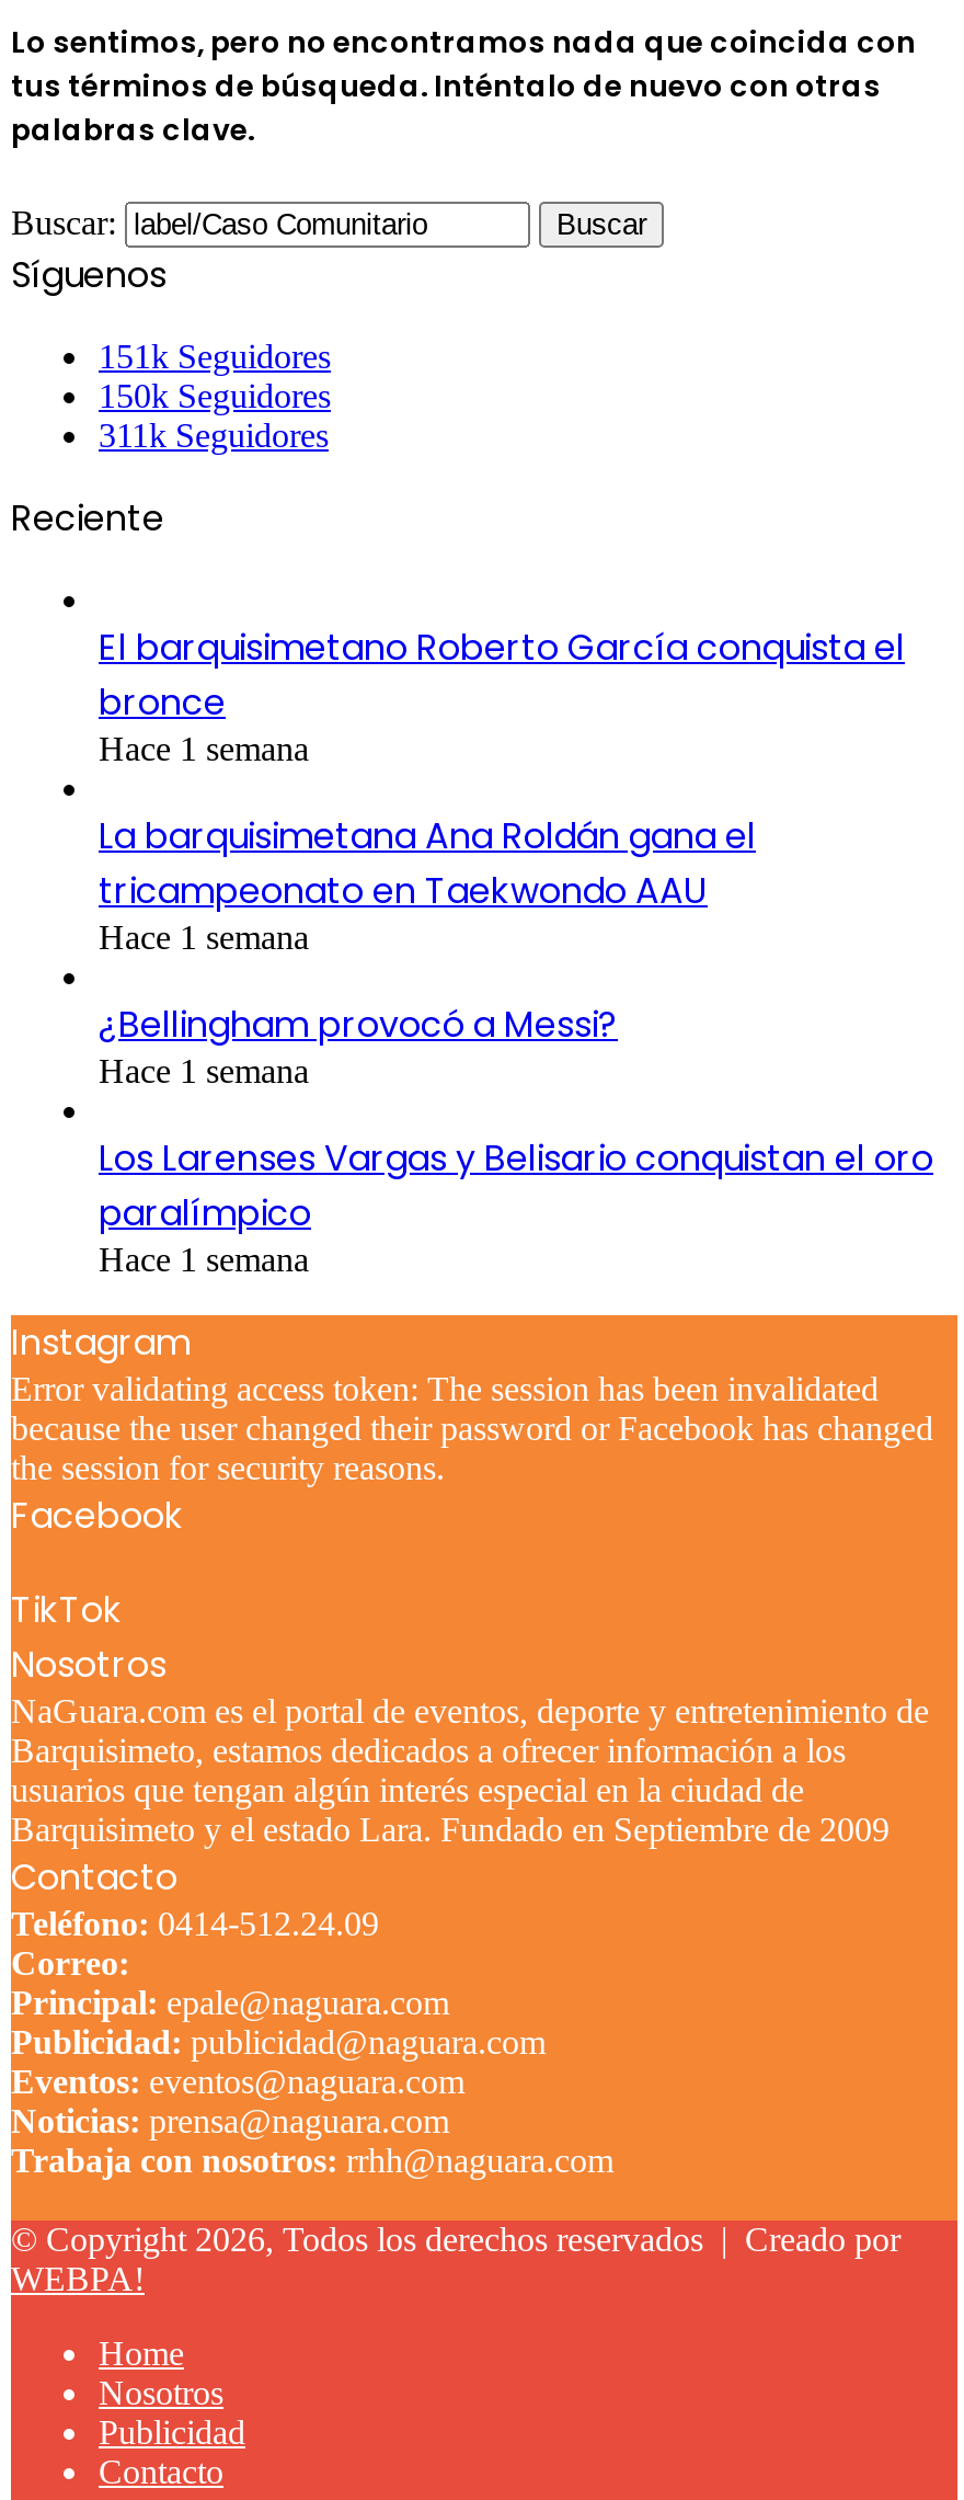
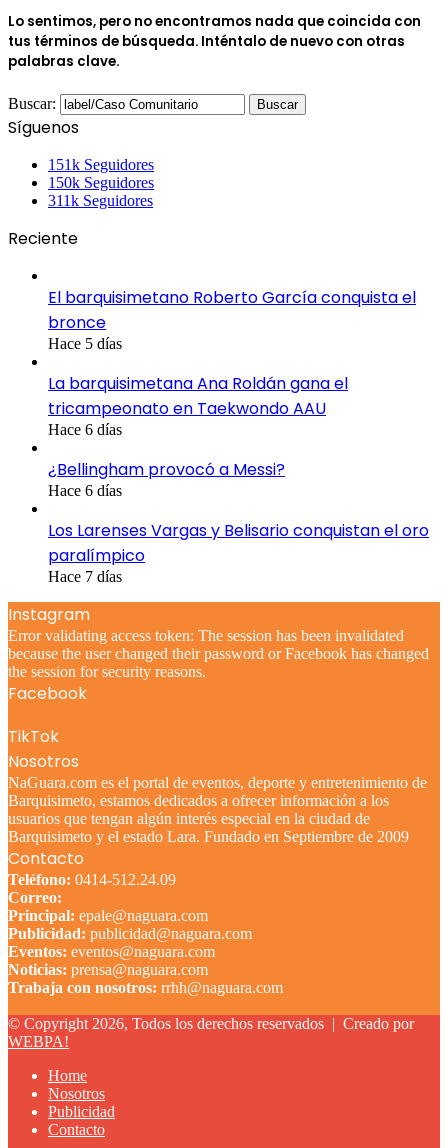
- Hace 1 semana
+ Hace 5 días

- Hace 1 semana
+ Hace 6 días

- Hace 1 semana
+ Hace 6 días

- Hace 1 semana
+ Hace 7 días
